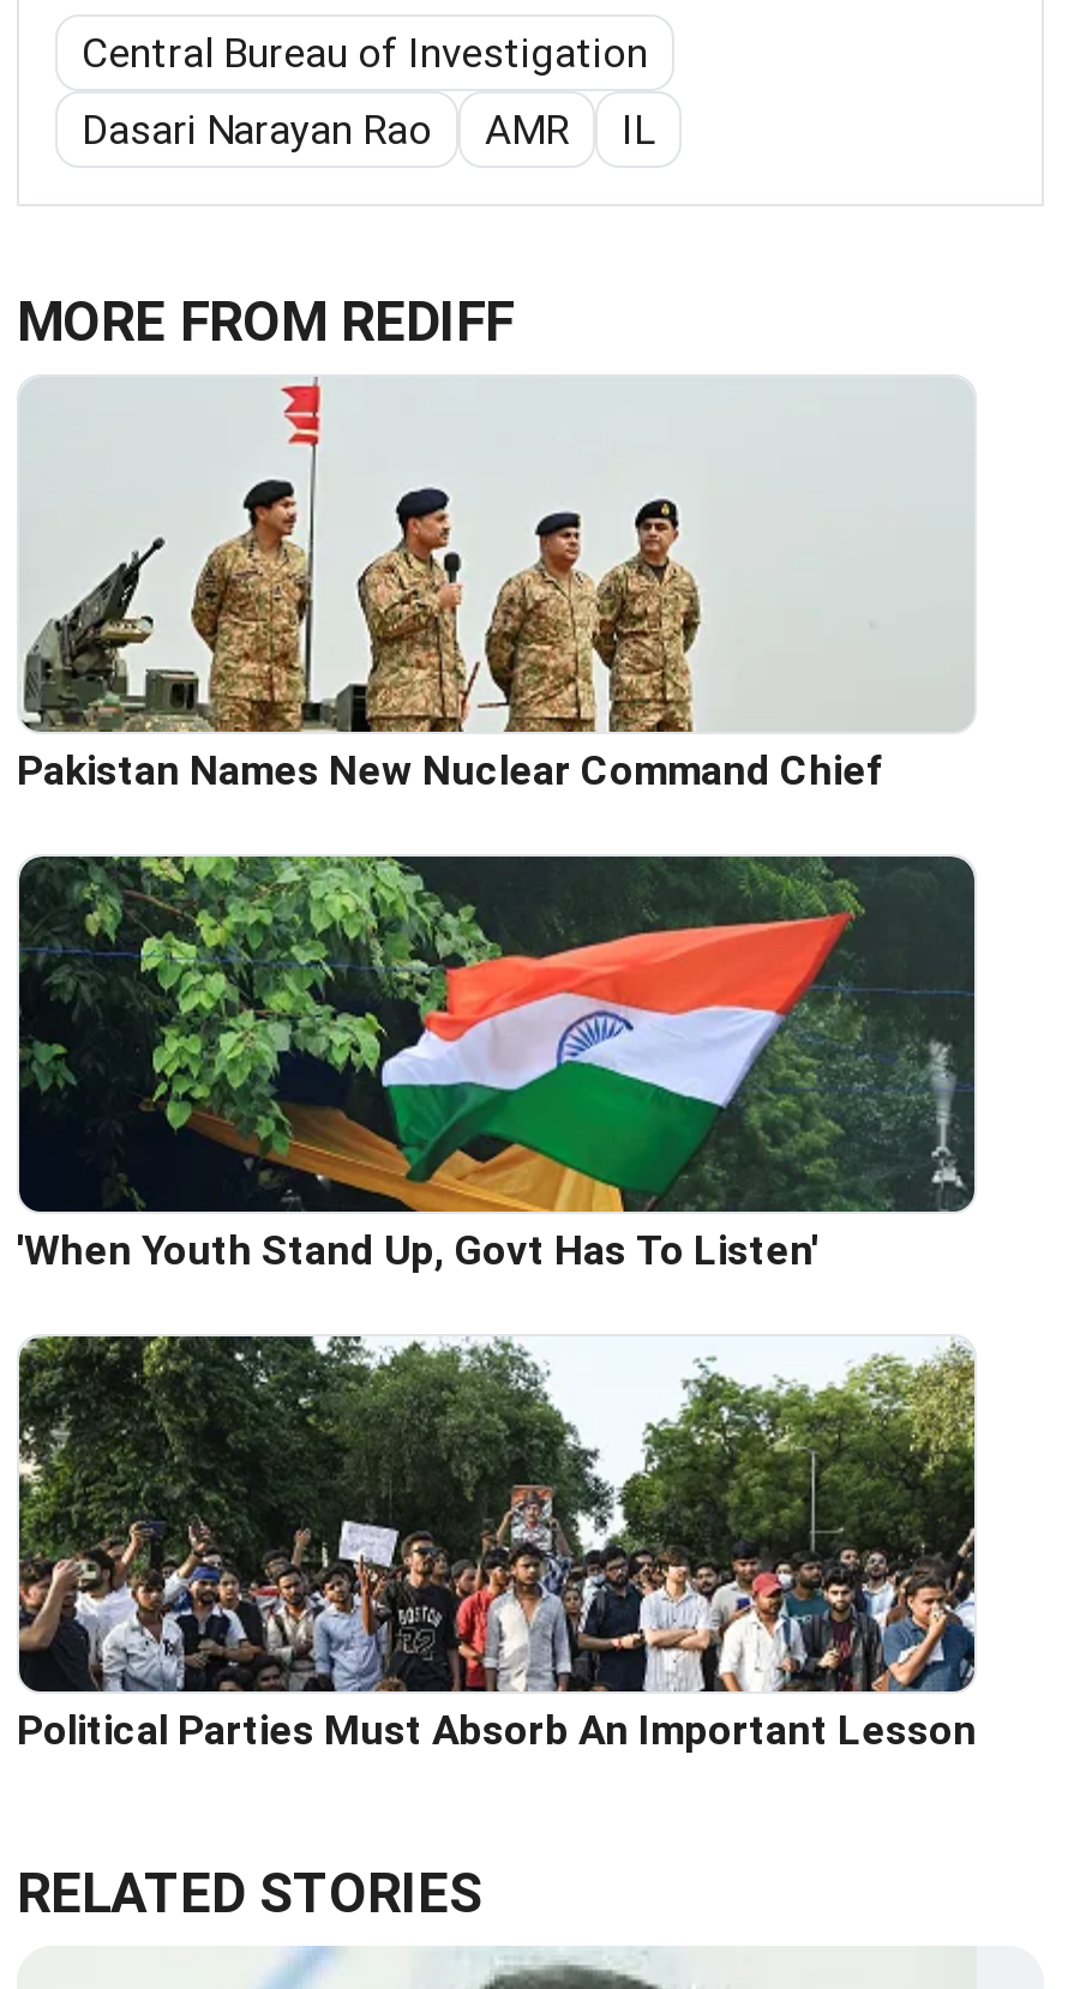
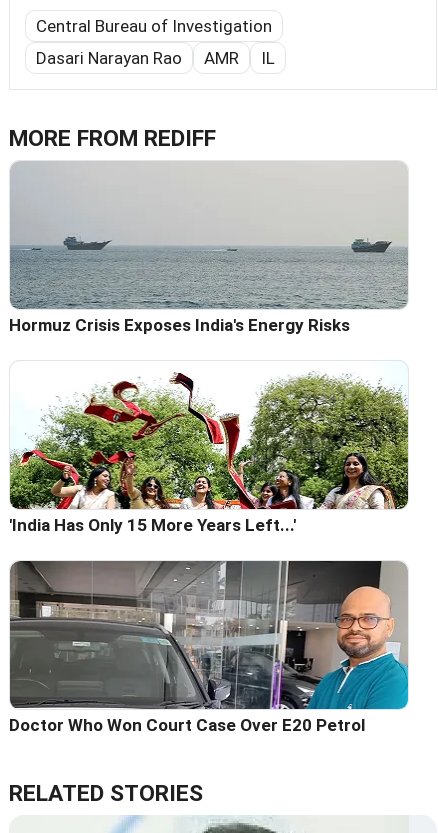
- [image]
- Pakistan Names New Nuclear Command Chief
+ [image]
+ Hormuz Crisis Exposes India's Energy Risks

- [image]
- 'When Youth Stand Up, Govt Has To Listen'
+ [image]
+ 'India Has Only 15 More Years Left...'

- [image]
- Political Parties Must Absorb An Important Lesson
+ [image]
+ Doctor Who Won Court Case Over E20 Petrol
